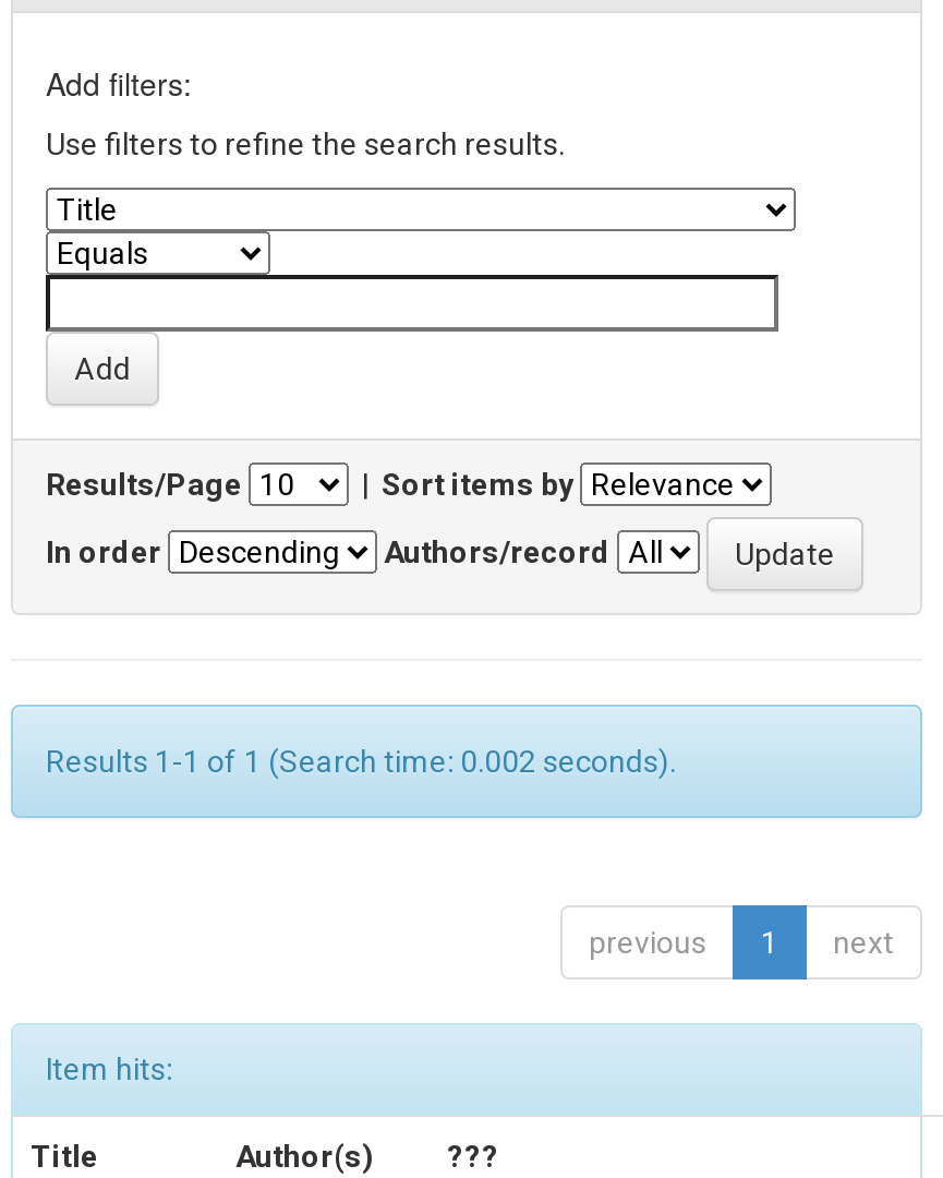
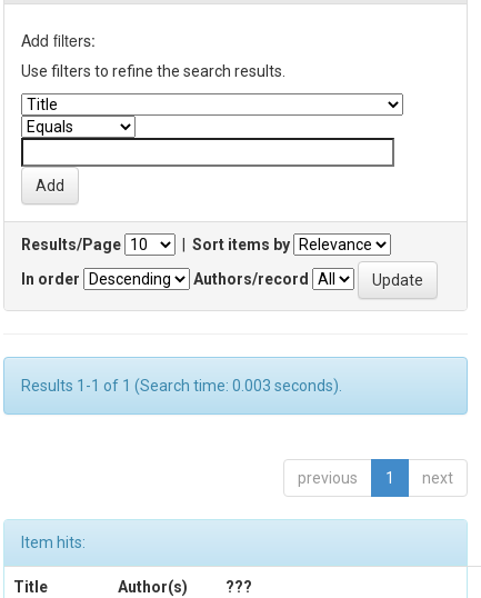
- Results 1-1 of 1 (Search time: 0.002 seconds).
+ Results 1-1 of 1 (Search time: 0.003 seconds).
